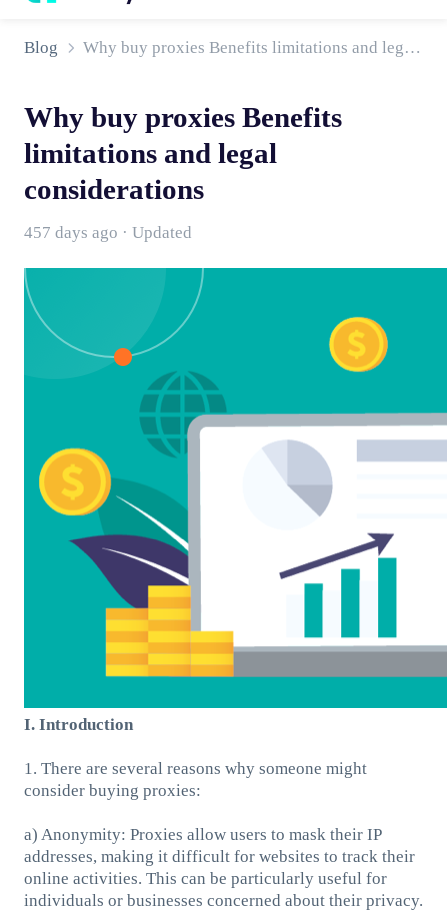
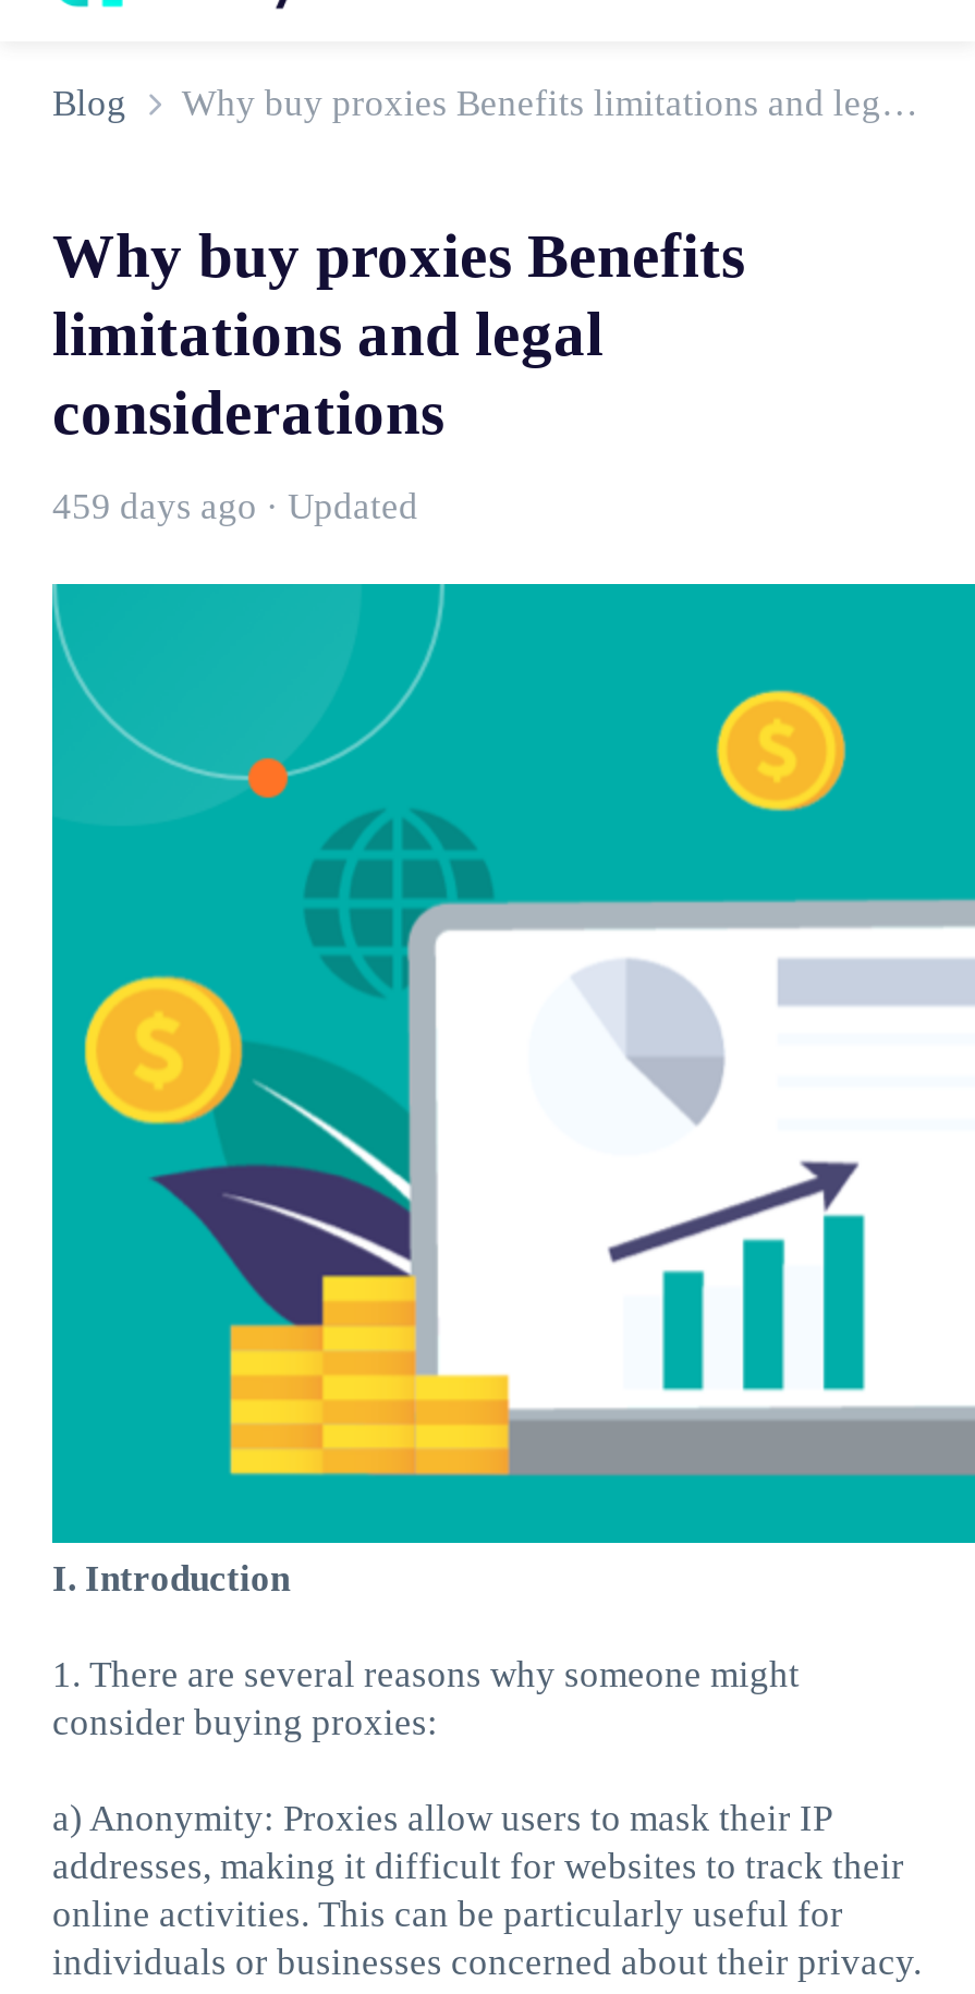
- 457 days ago · Updated
+ 459 days ago · Updated
